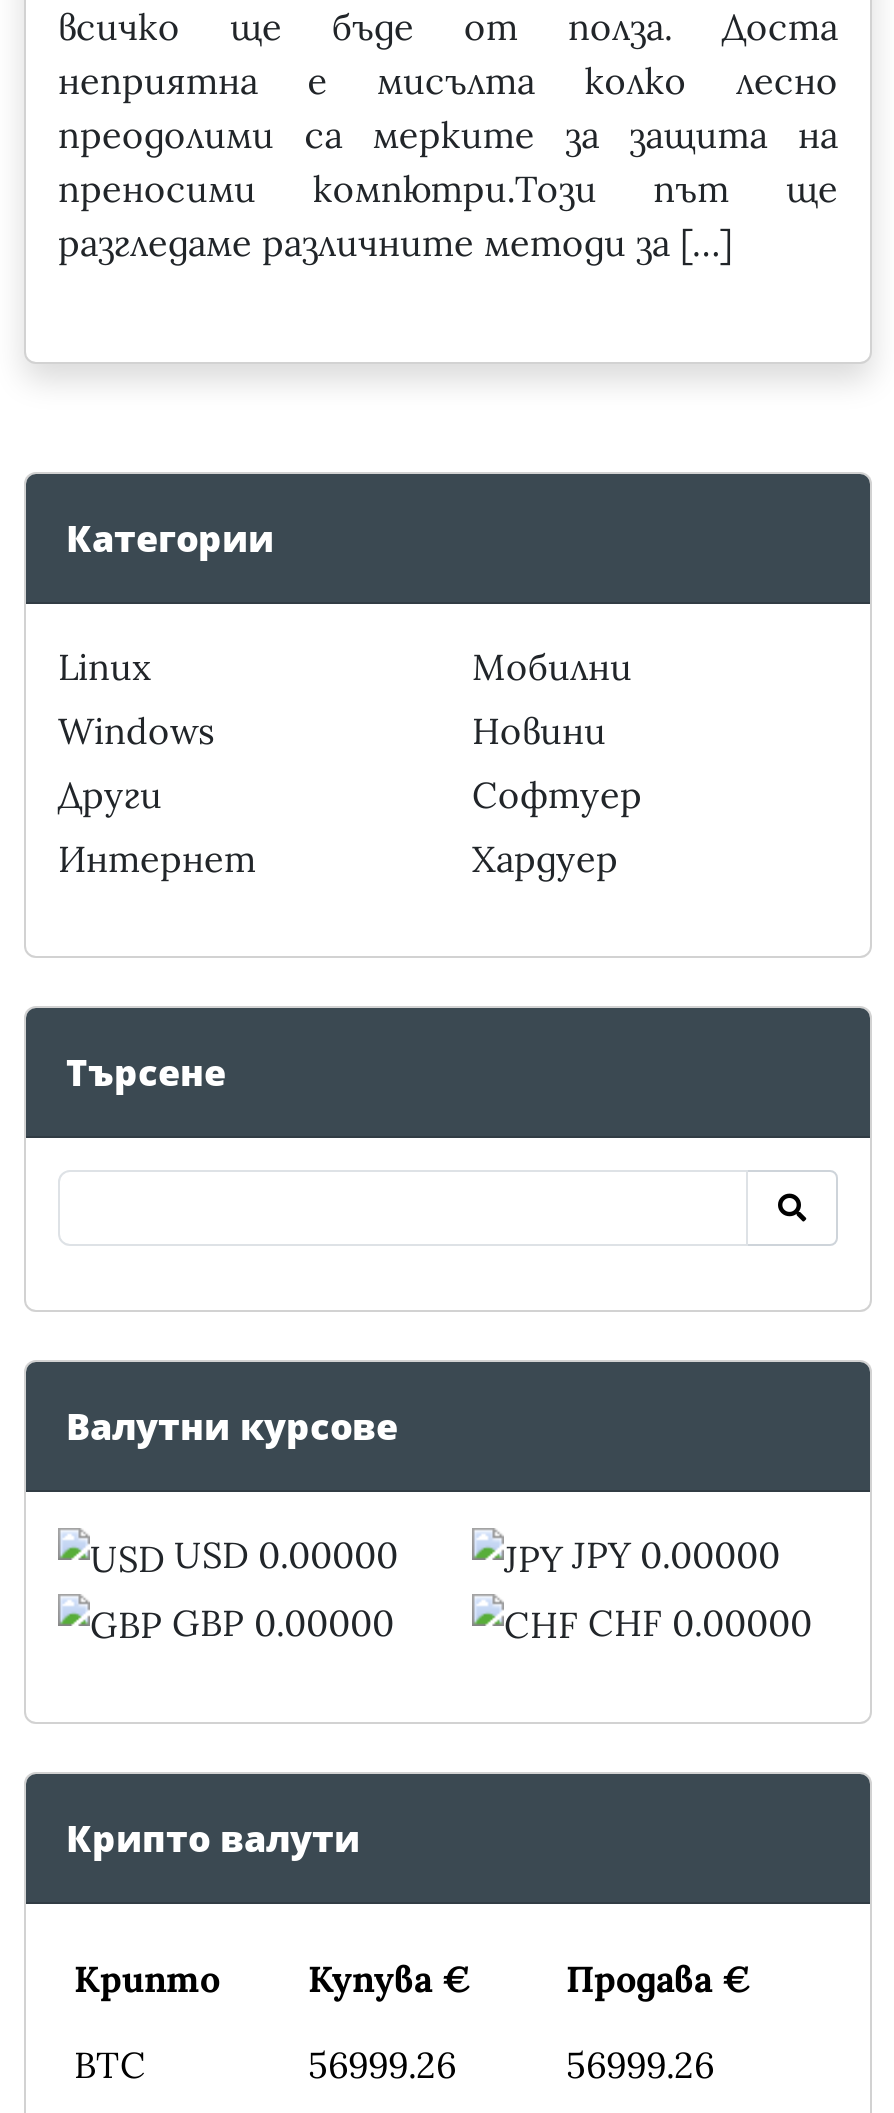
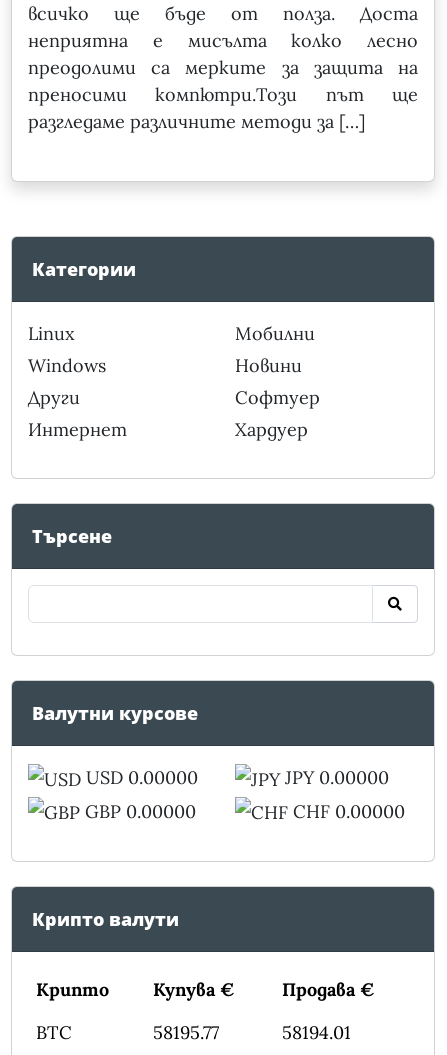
- 56999.26
+ 58195.77

- 56999.26
+ 58194.01
